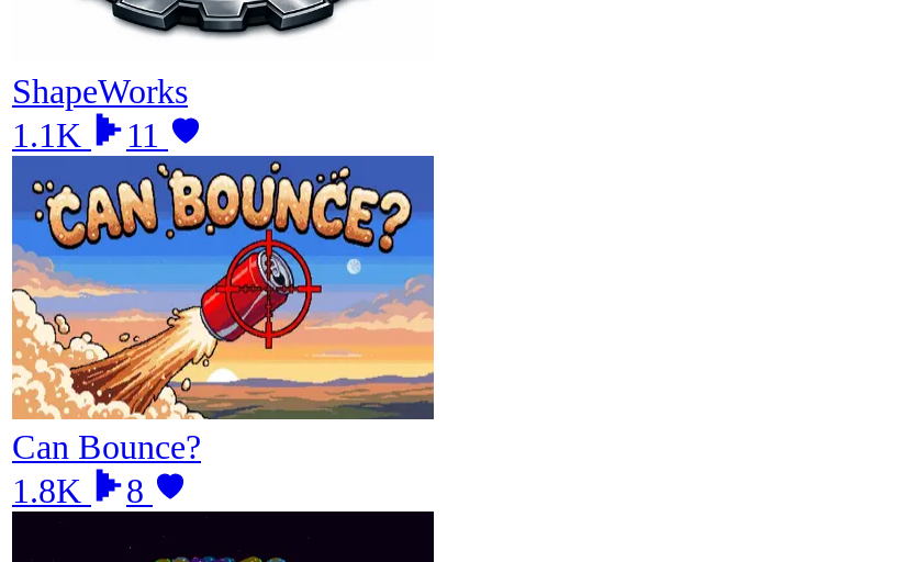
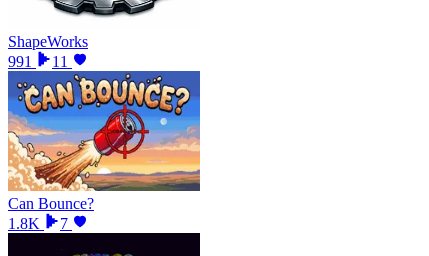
- 1.1K 11
+ 991 11

- 1.8K 8
+ 1.8K 7
